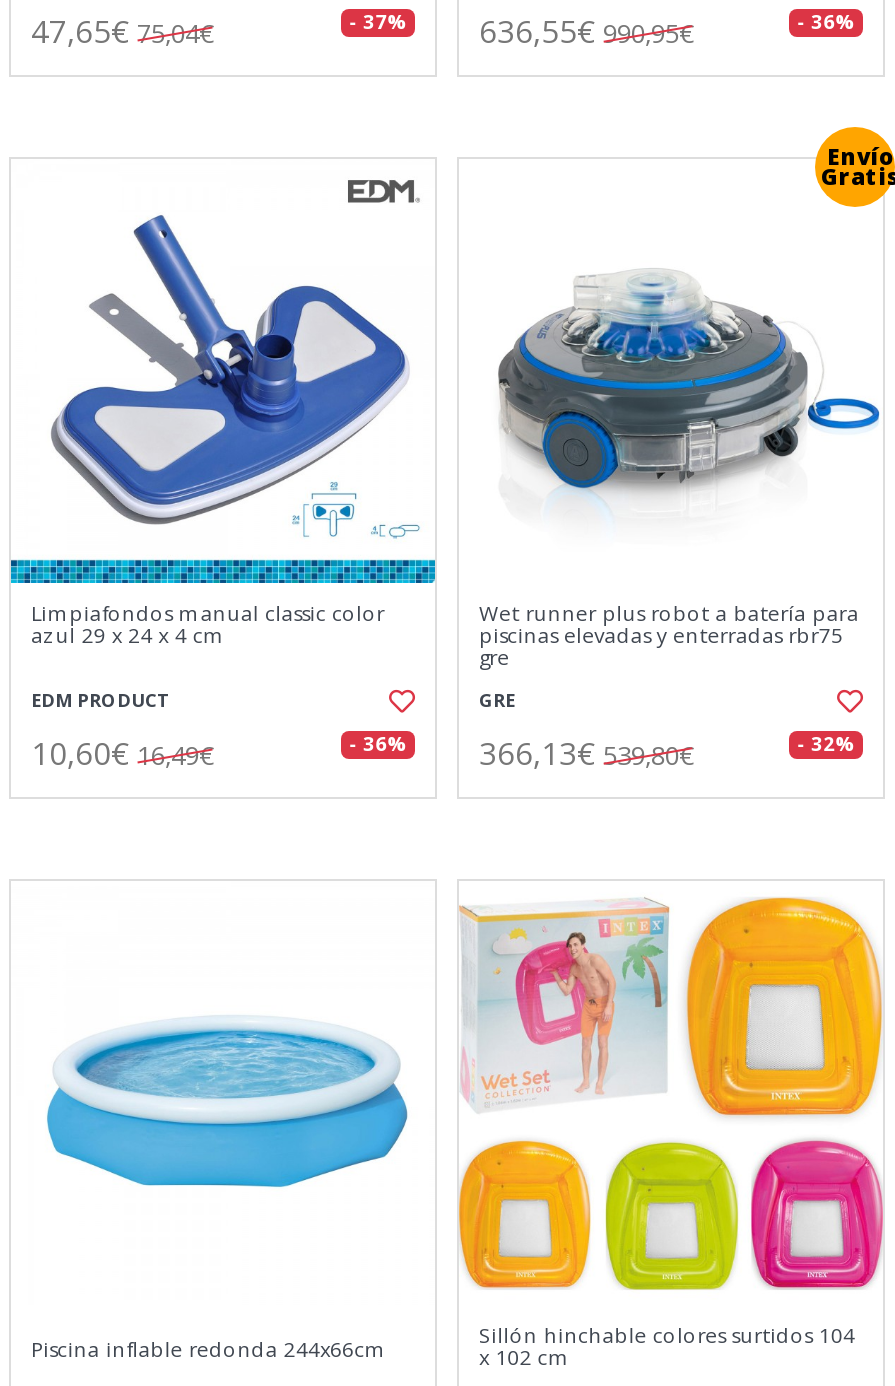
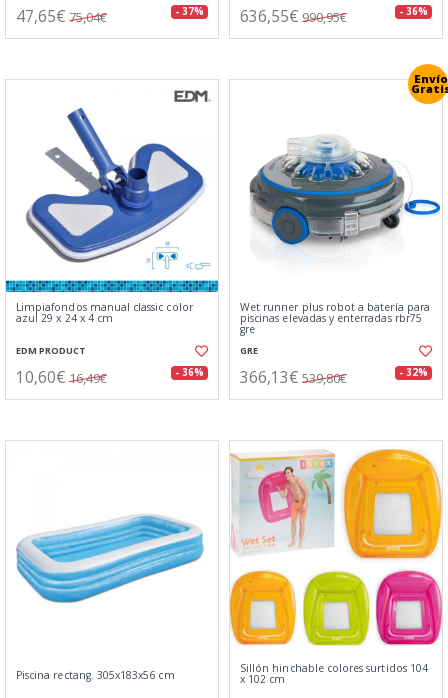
- [image]
+ [image]

- Piscina inflable redonda 244x66cm
+ Piscina rectang. 305x183x56 cm
